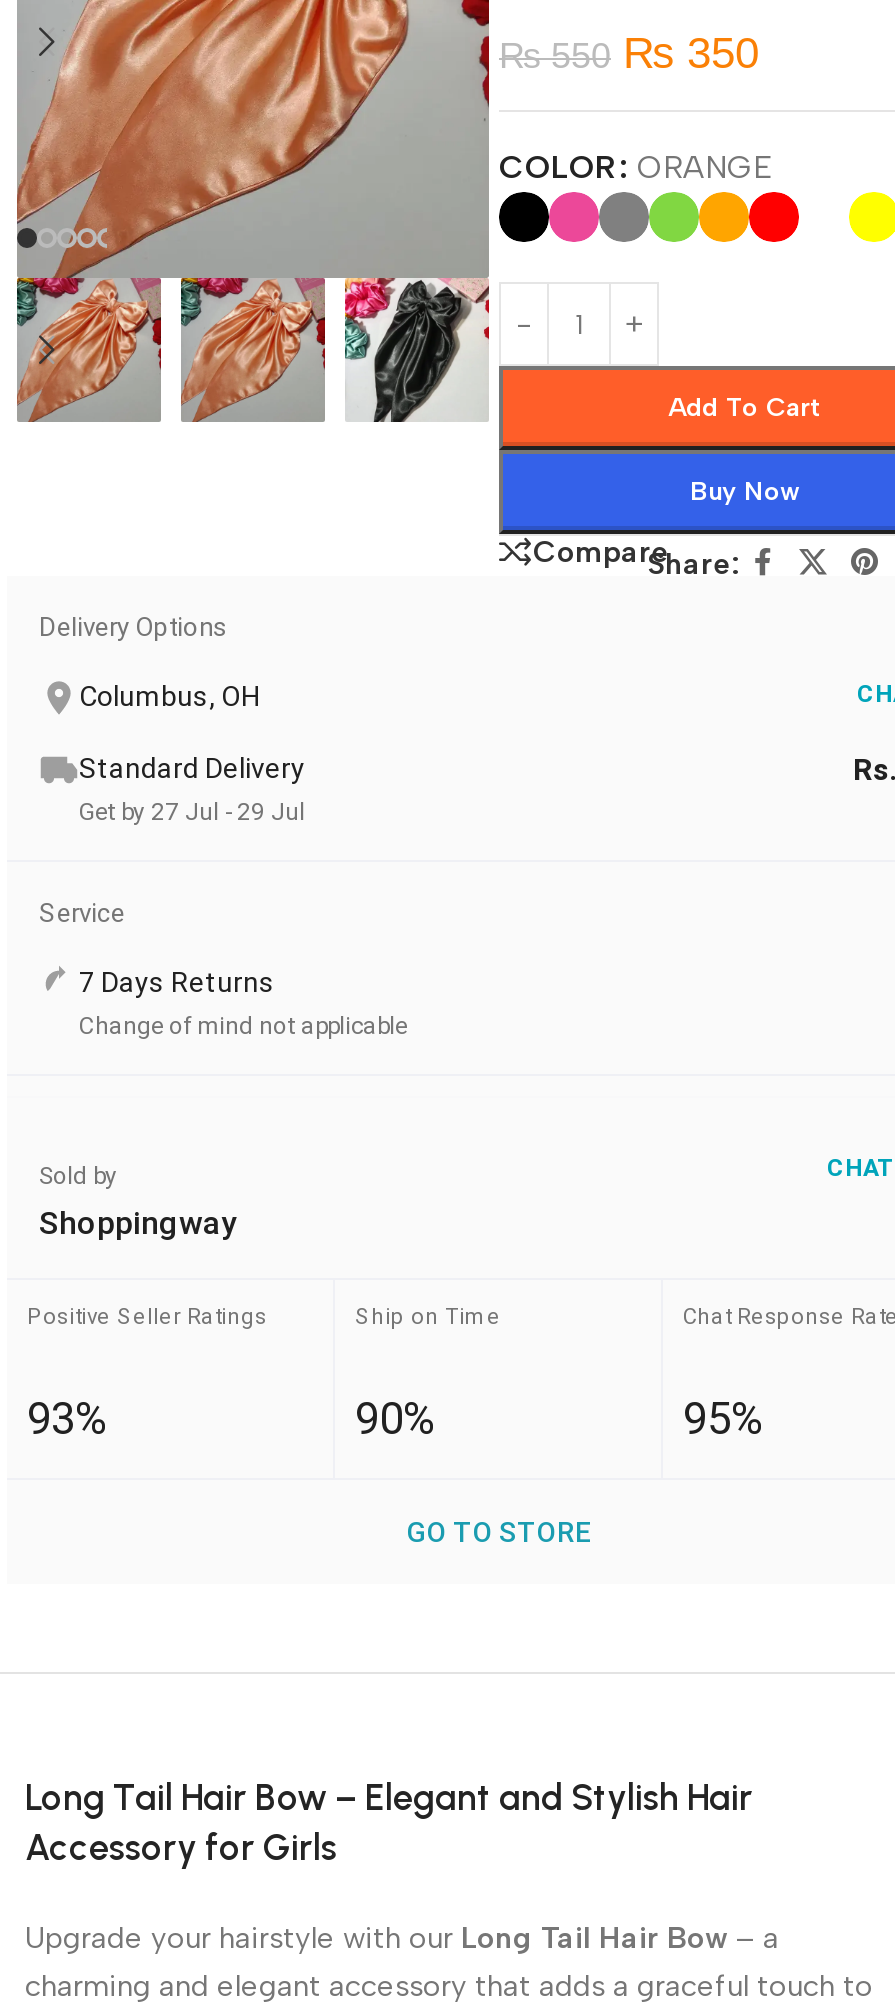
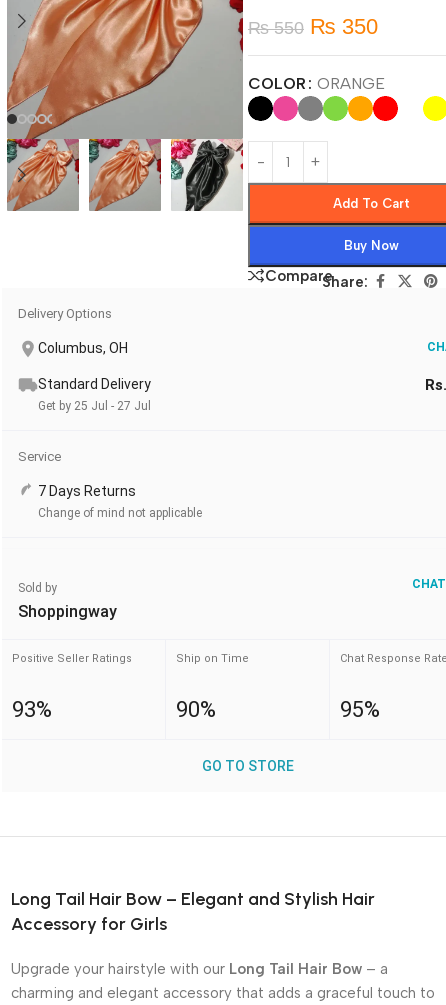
- Get by 27 Jul - 29 Jul
+ Get by 25 Jul - 27 Jul
